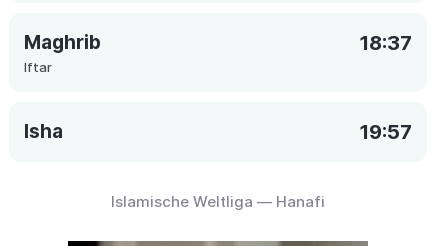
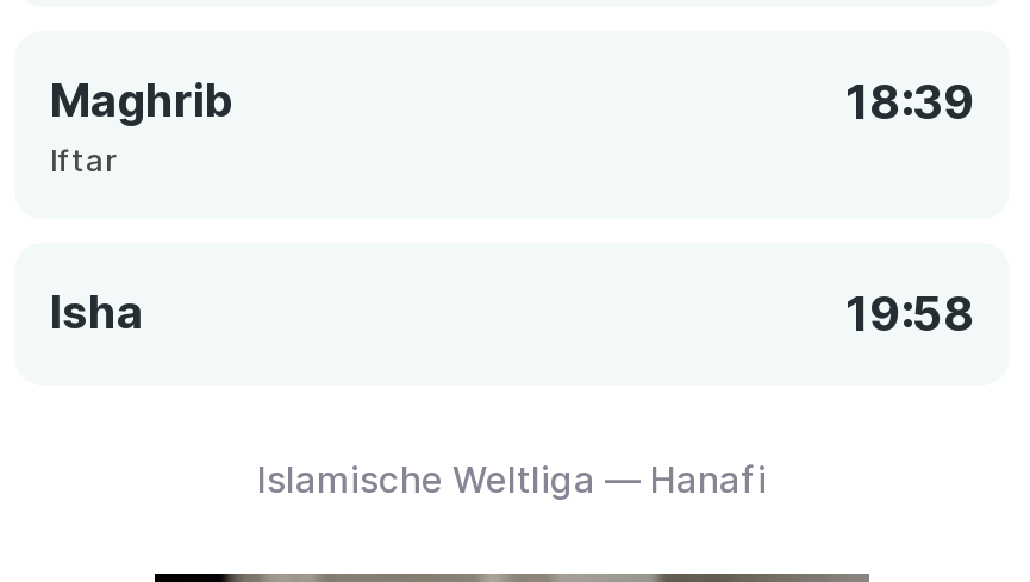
- 18:37
+ 18:39

- 19:57
+ 19:58
